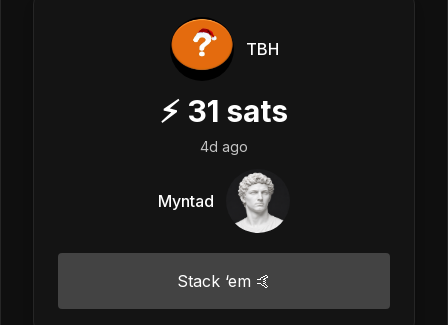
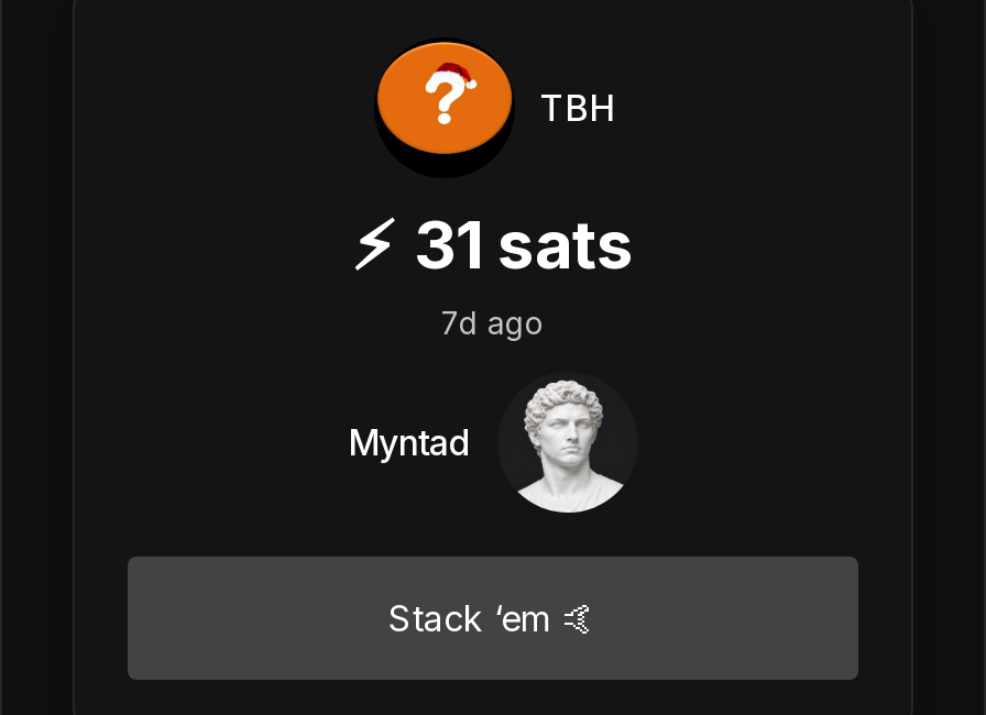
- 4d ago
+ 7d ago
